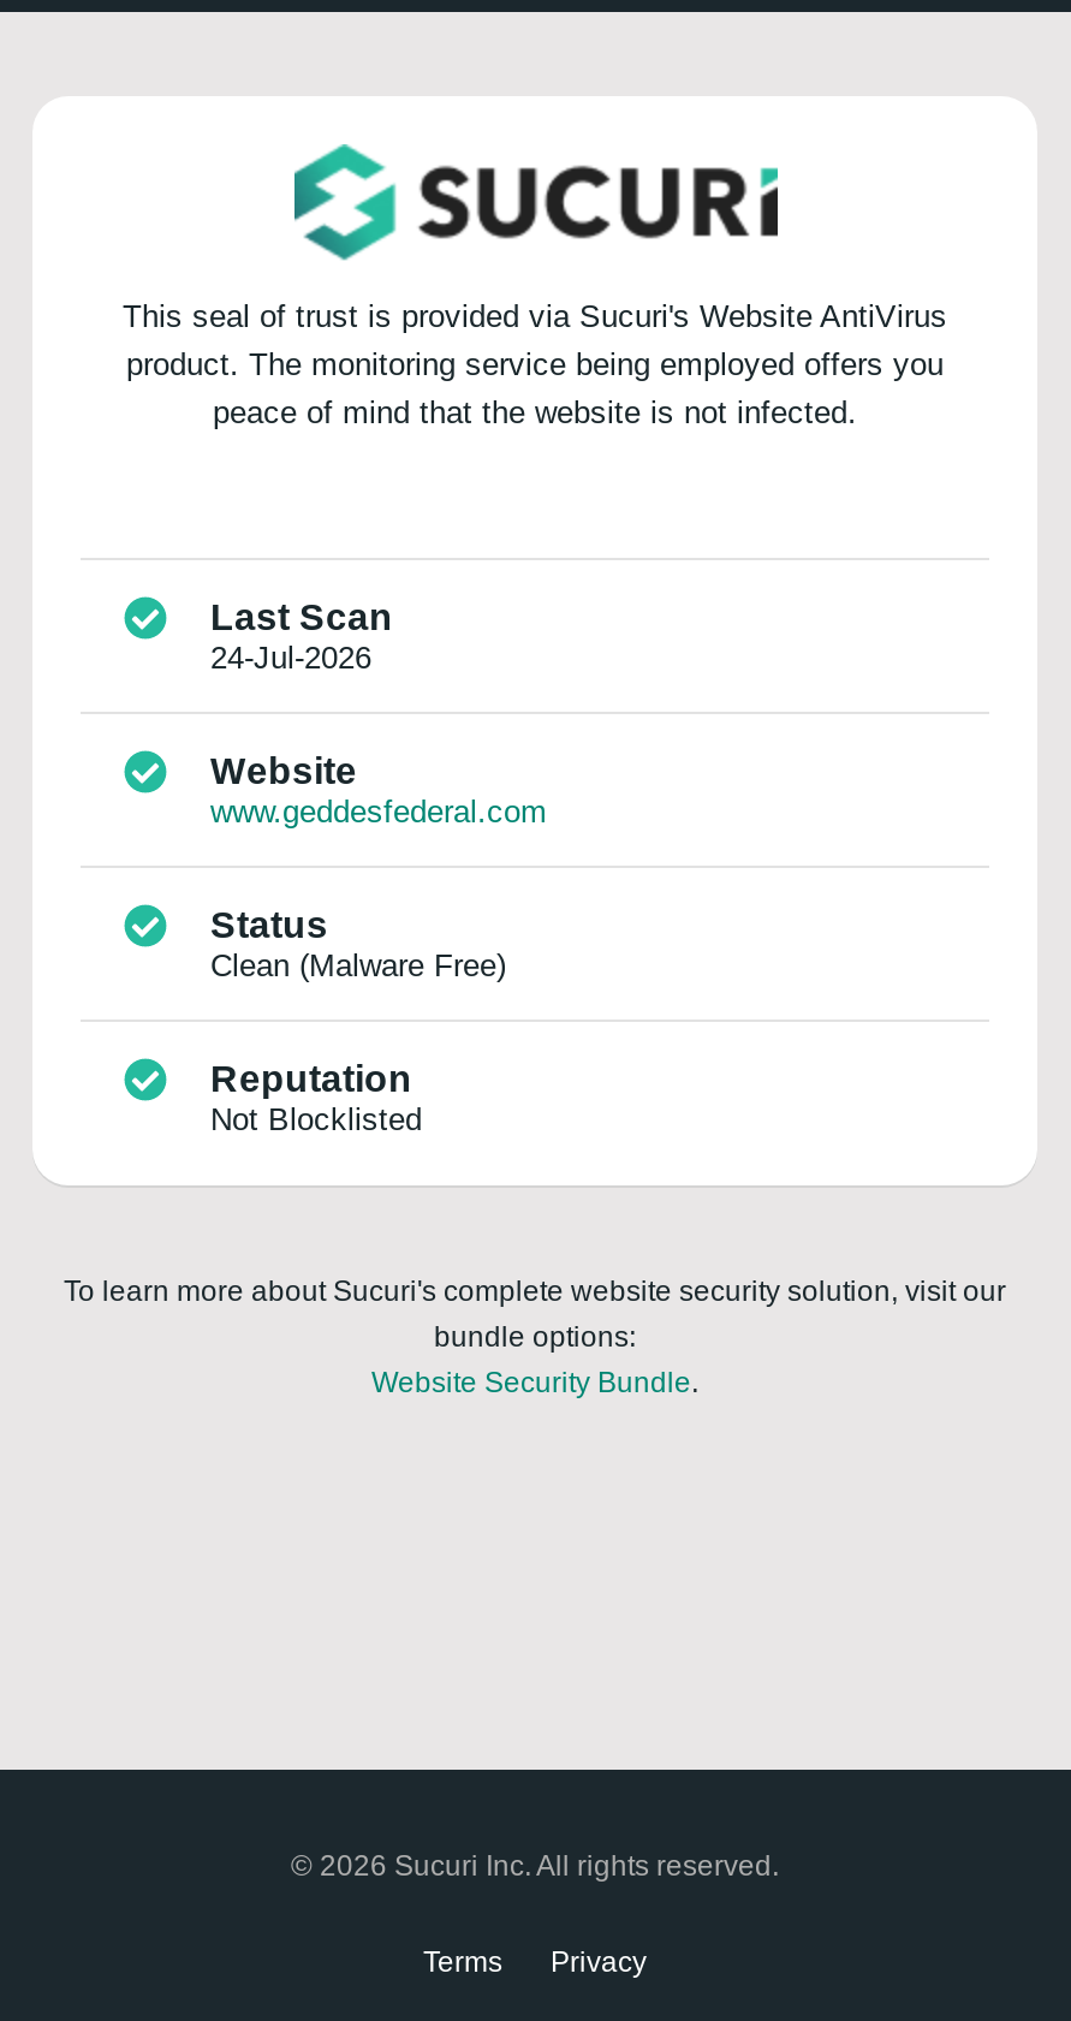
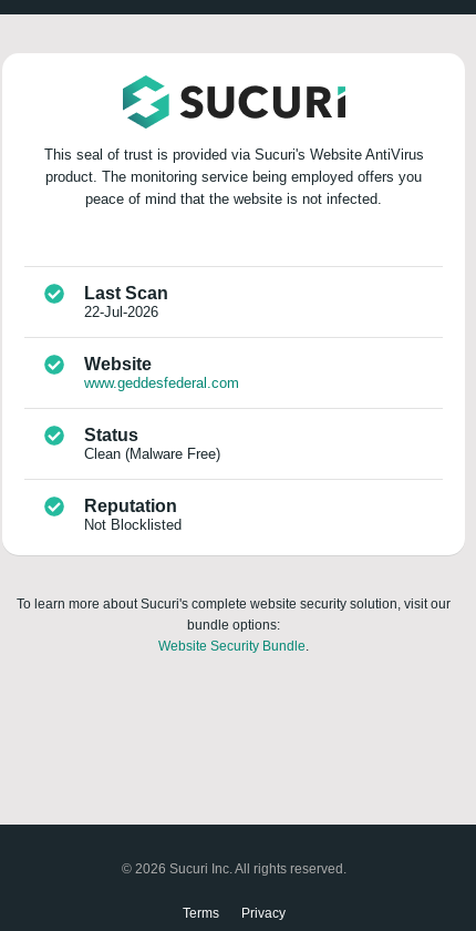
- 24-Jul-2026
+ 22-Jul-2026
